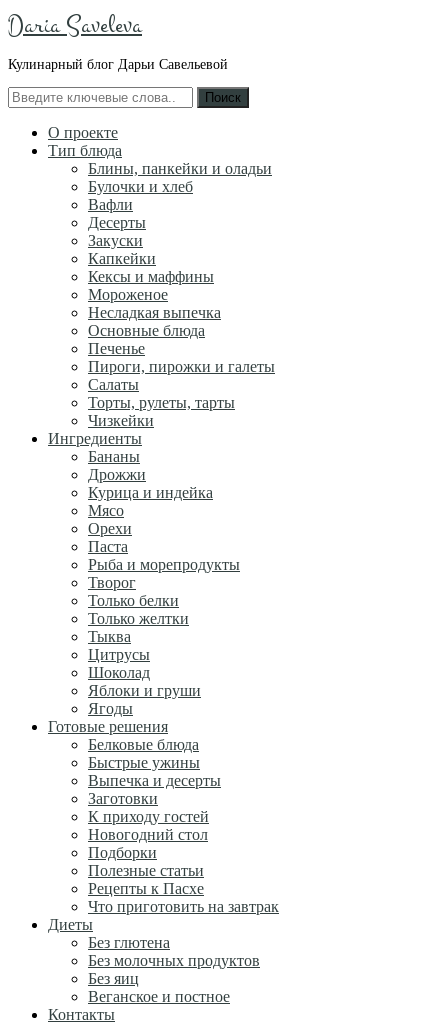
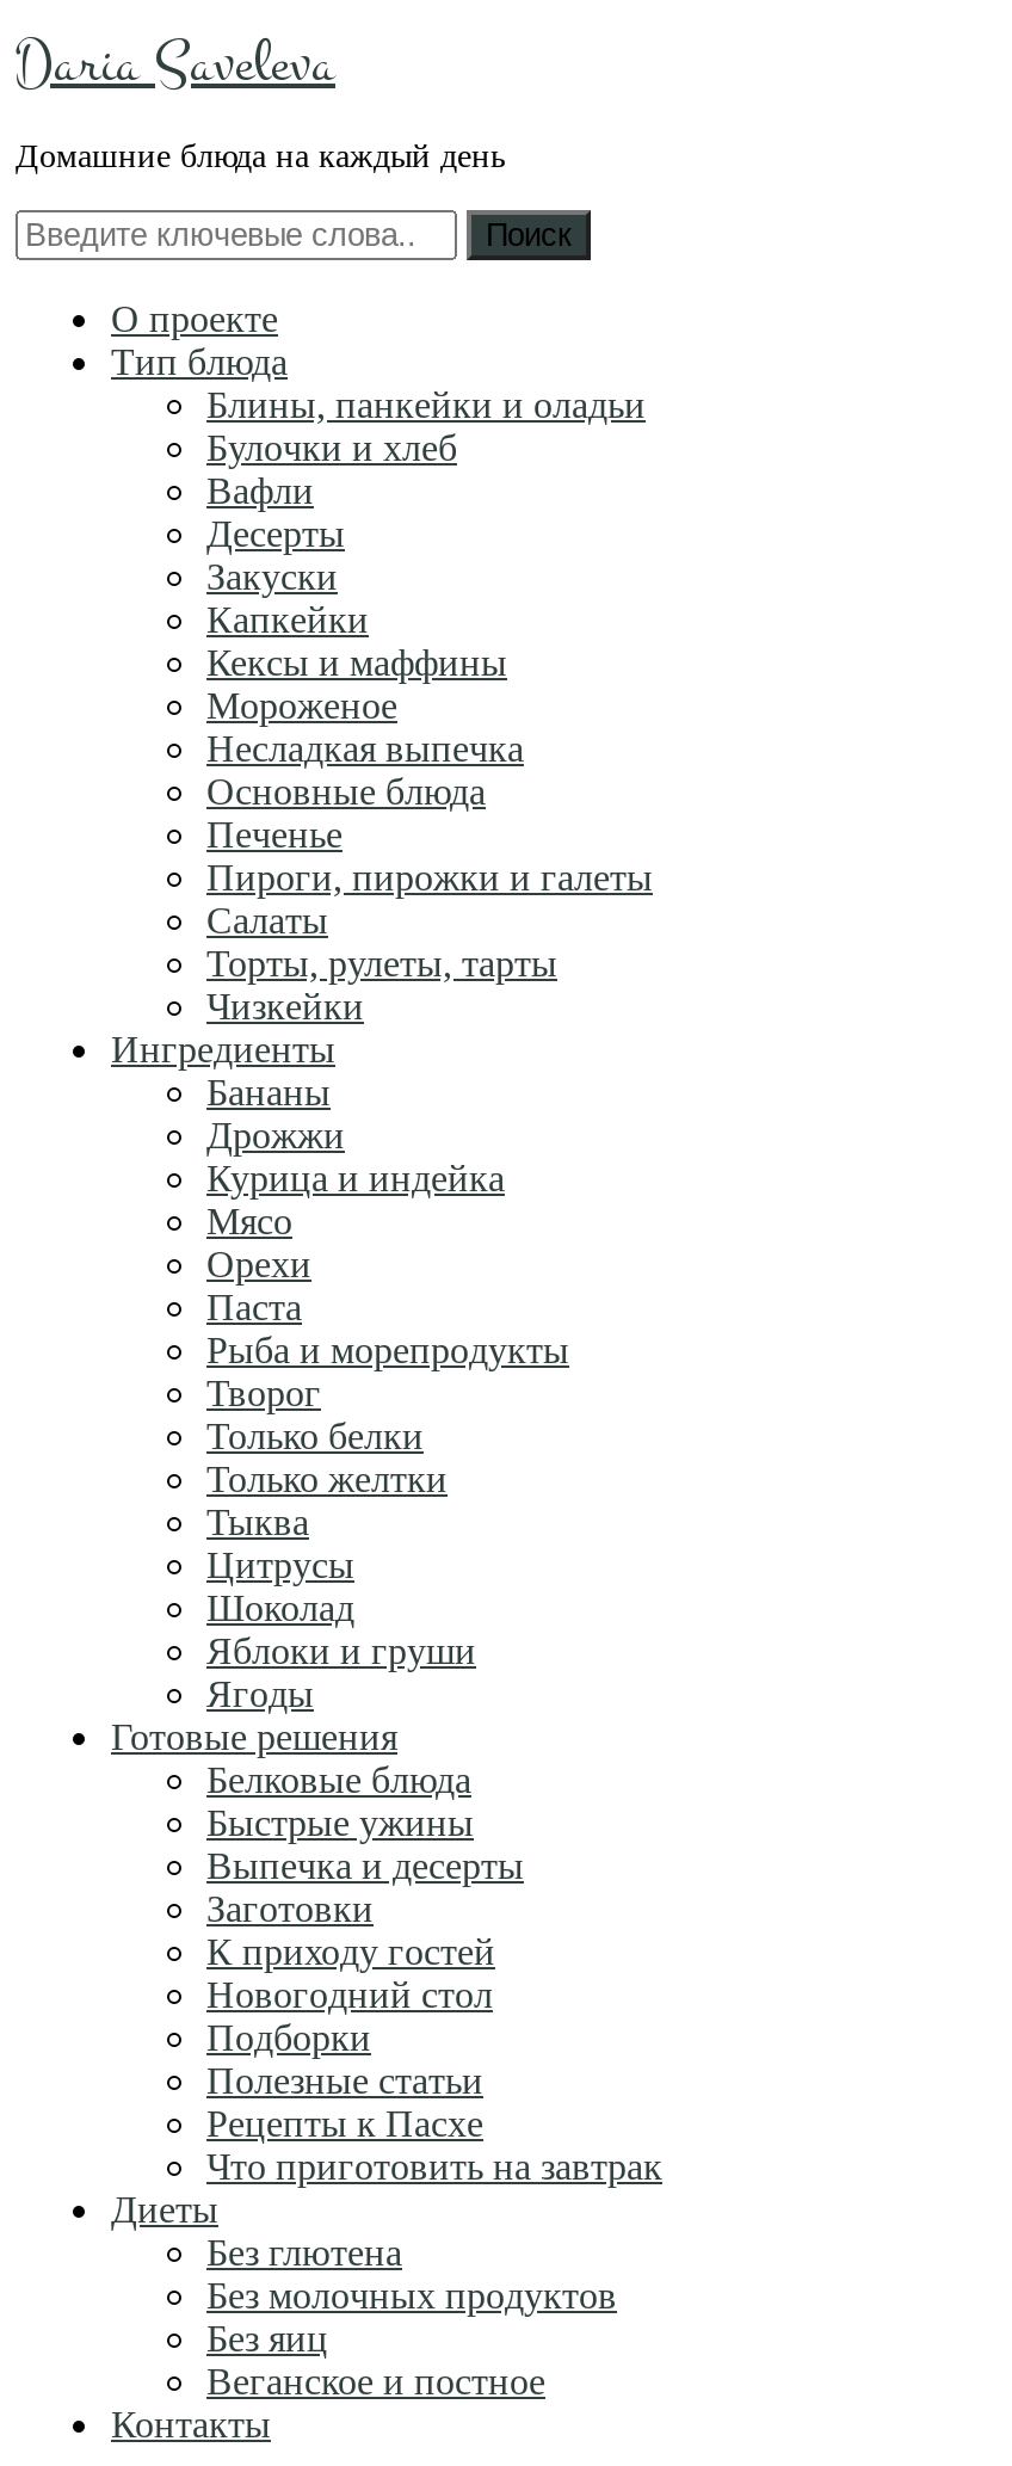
- Кулинарный блог Дарьи Савельевой
+ Домашние блюда на каждый день
